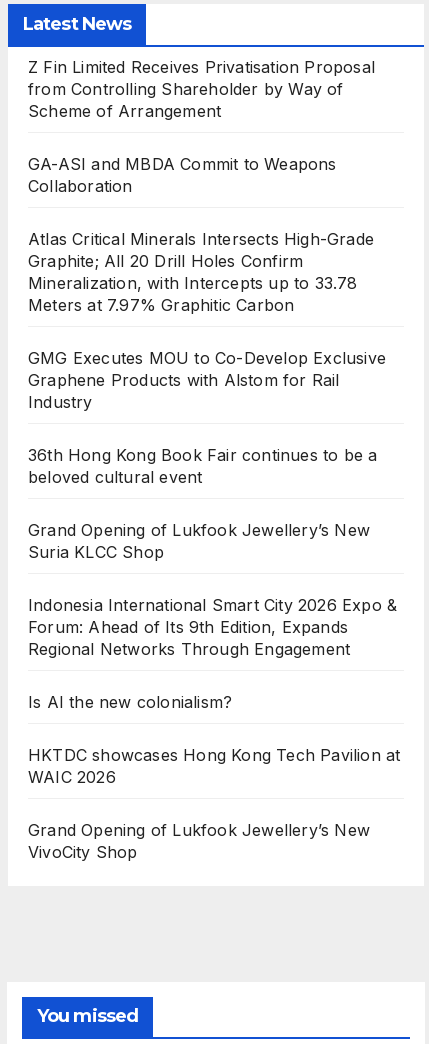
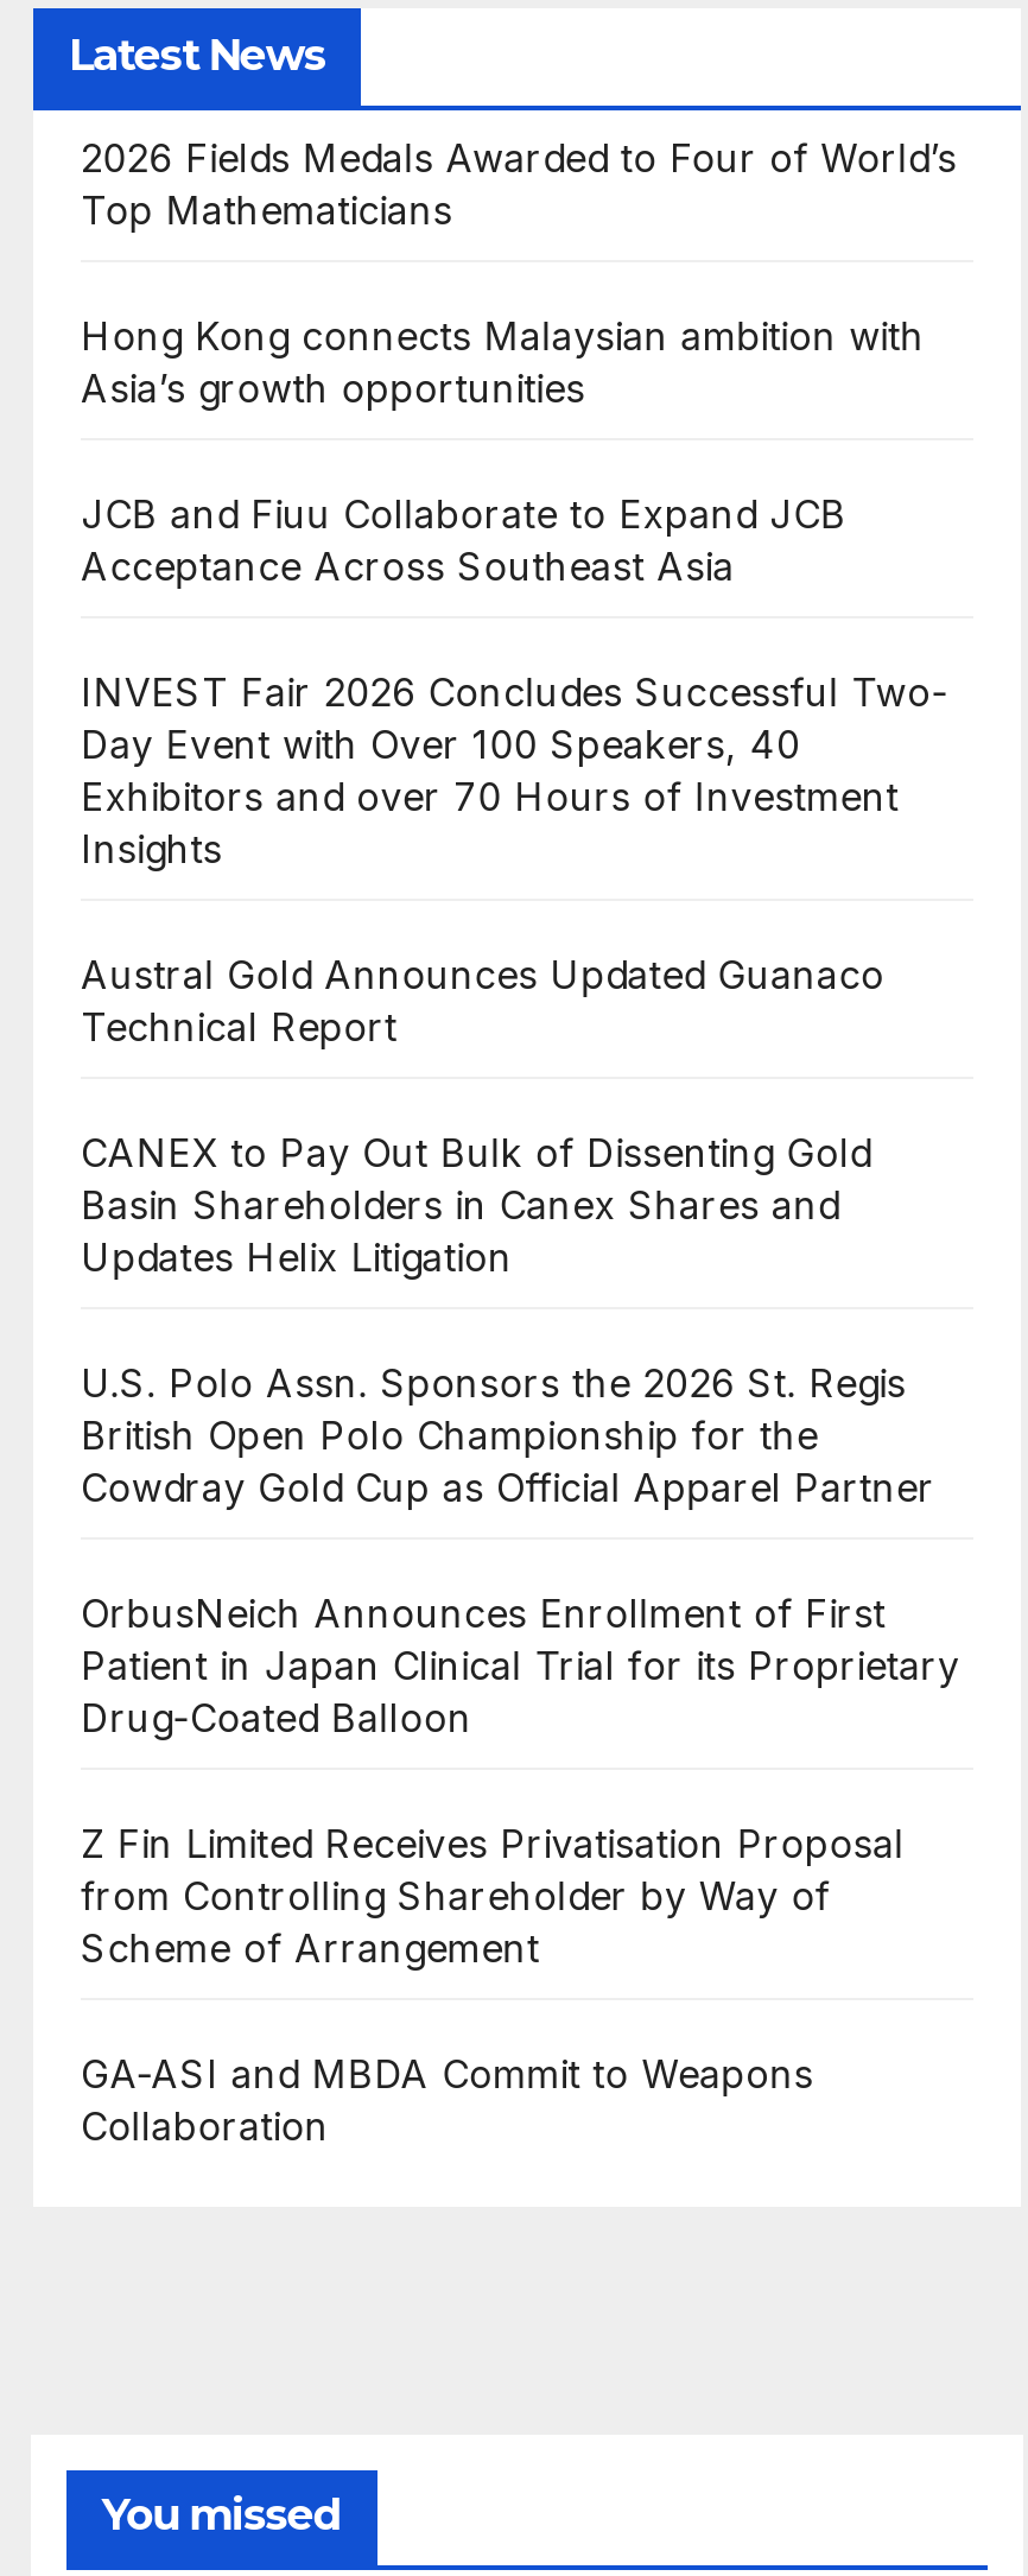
+ 2026 Fields Medals Awarded to Four of World’s
+ Top Mathematicians
+ Hong Kong connects Malaysian ambition with
+ Asia’s growth opportunities
+ JCB and Fiuu Collaborate to Expand JCB
+ Acceptance Across Southeast Asia
+ INVEST Fair 2026 Concludes Successful Two-
+ Day Event with Over 100 Speakers, 40
+ Exhibitors and over 70 Hours of Investment
+ Insights
+ Austral Gold Announces Updated Guanaco
+ Technical Report
+ CANEX to Pay Out Bulk of Dissenting Gold
+ Basin Shareholders in Canex Shares and
+ Updates Helix Litigation
+ U.S. Polo Assn. Sponsors the 2026 St. Regis
+ British Open Polo Championship for the
+ Cowdray Gold Cup as Official Apparel Partner
+ OrbusNeich Announces Enrollment of First
+ Patient in Japan Clinical Trial for its Proprietary
+ Drug-Coated Balloon

moved down: Z Fin Limited Receives Privatisation Proposal | from Controlling Shareholder by Way of | Scheme of Arrangement | GA-ASI and MBDA Commit to Weapons | Collaboration

- Atlas Critical Minerals Intersects High-Grade
- Graphite; All 20 Drill Holes Confirm
- Mineralization, with Intercepts up to 33.78
- Meters at 7.97% Graphitic Carbon
- GMG Executes MOU to Co-Develop Exclusive
- Graphene Products with Alstom for Rail
- Industry
- 36th Hong Kong Book Fair continues to be a
- beloved cultural event
- Grand Opening of Lukfook Jewellery’s New
- Suria KLCC Shop
- Indonesia International Smart City 2026 Expo &
- Forum: Ahead of Its 9th Edition, Expands
- Regional Networks Through Engagement
- Is AI the new colonialism?
- HKTDC showcases Hong Kong Tech Pavilion at
- WAIC 2026
- Grand Opening of Lukfook Jewellery’s New
- VivoCity Shop
